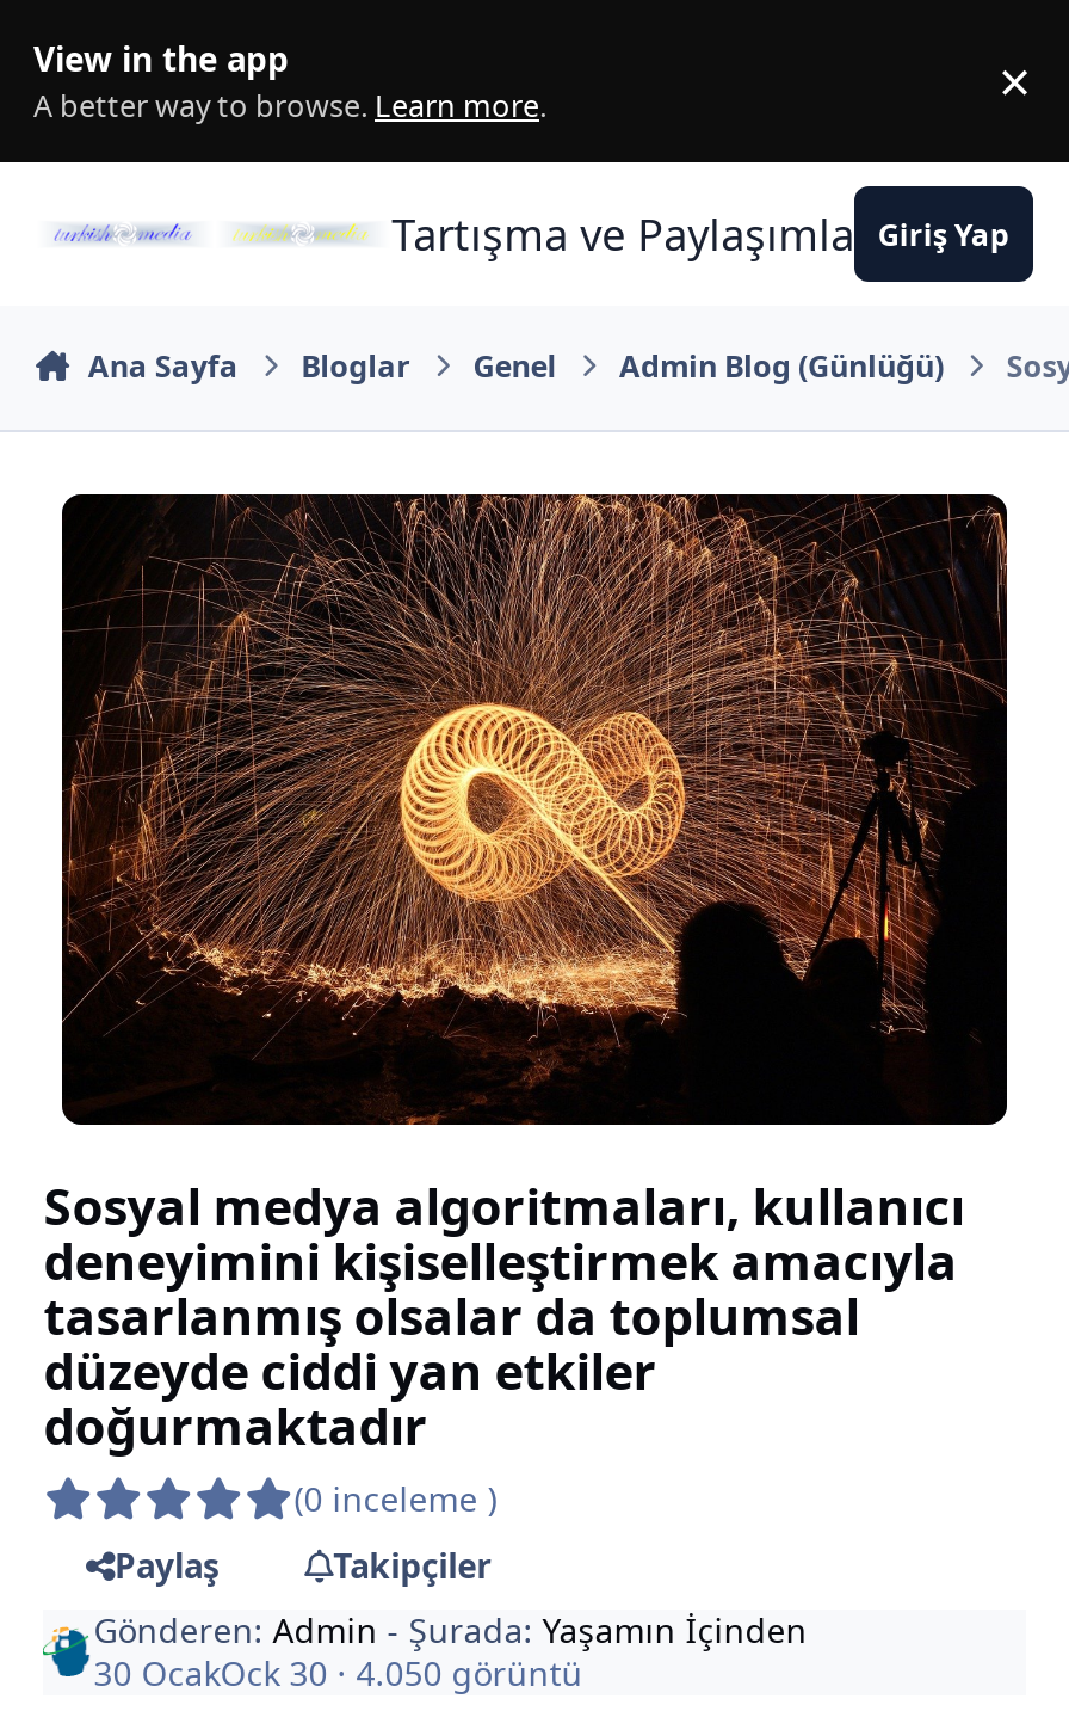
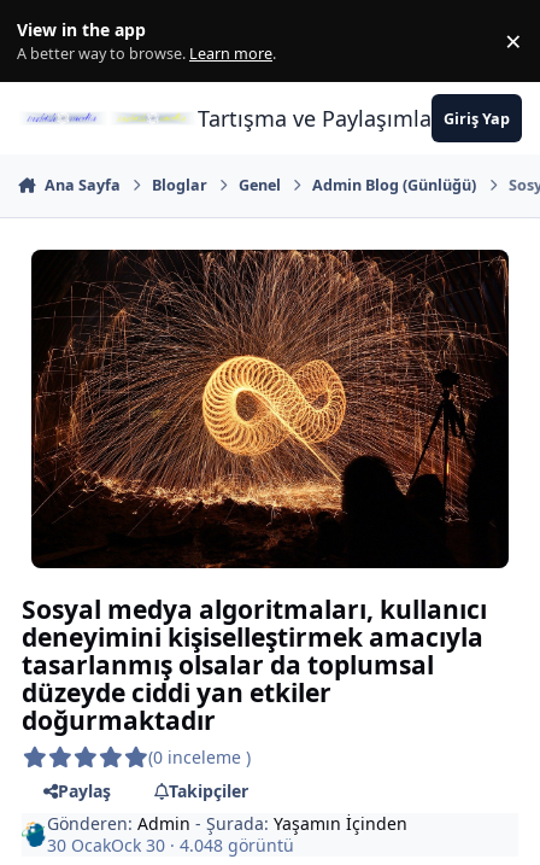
- 30 OcakOck 30 · 4.050 görüntü
+ 30 OcakOck 30 · 4.048 görüntü
